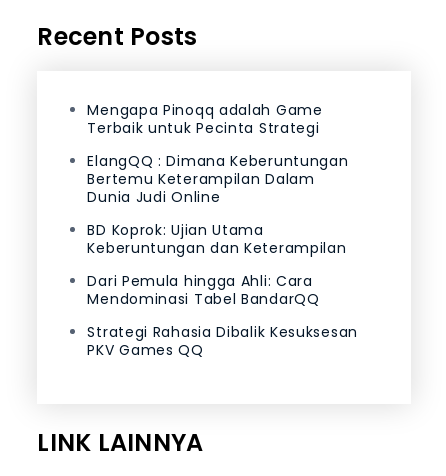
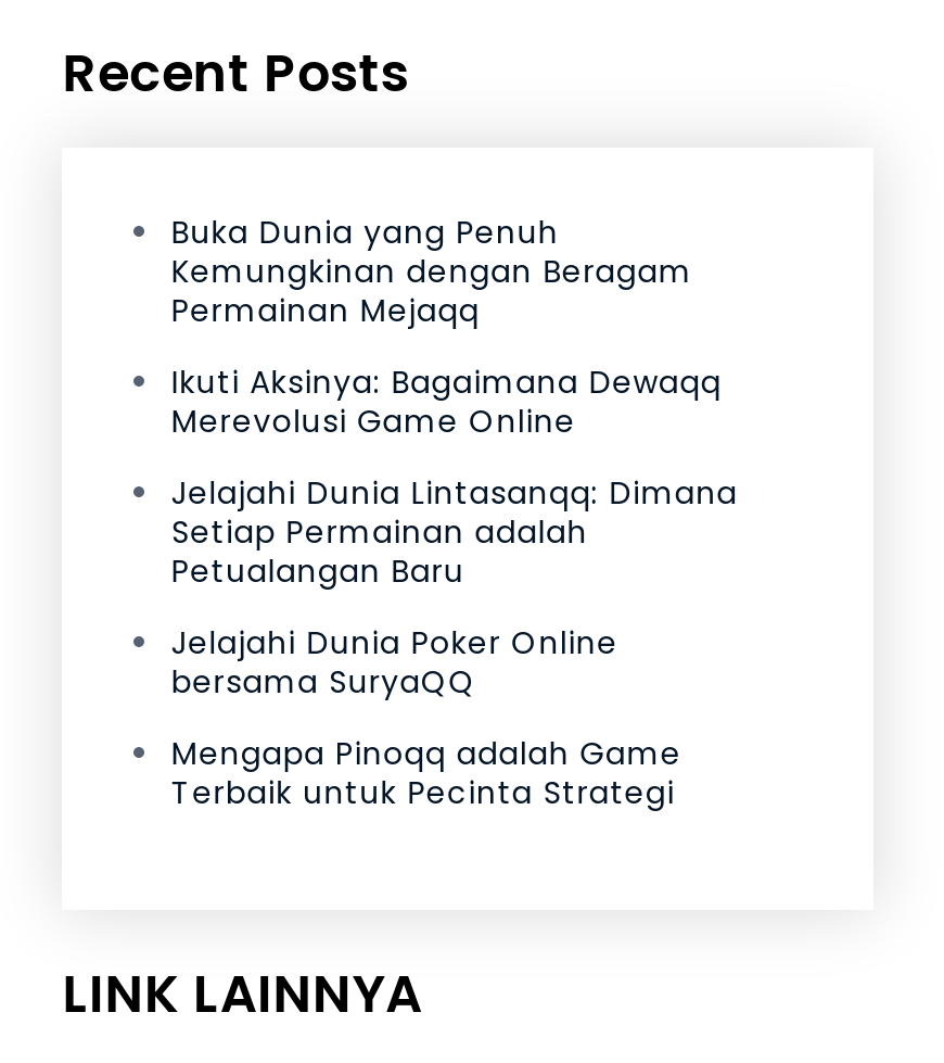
+ Buka Dunia yang Penuh
+ Kemungkinan dengan Beragam
+ Permainan Mejaqq
+ Ikuti Aksinya: Bagaimana Dewaqq
+ Merevolusi Game Online
+ Jelajahi Dunia Lintasanqq: Dimana
+ Setiap Permainan adalah
+ Petualangan Baru
+ Jelajahi Dunia Poker Online
+ bersama SuryaQQ

moved down: Mengapa Pinoqq adalah Game | Terbaik untuk Pecinta Strategi

- ElangQQ : Dimana Keberuntungan
- Bertemu Keterampilan Dalam
- Dunia Judi Online
- BD Koprok: Ujian Utama
- Keberuntungan dan Keterampilan
- Dari Pemula hingga Ahli: Cara
- Mendominasi Tabel BandarQQ
- Strategi Rahasia Dibalik Kesuksesan
- PKV Games QQ
